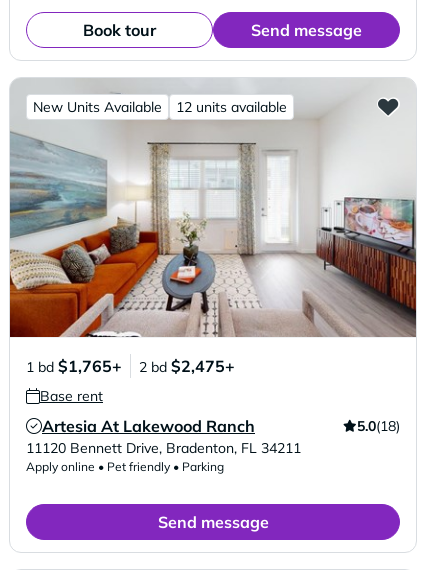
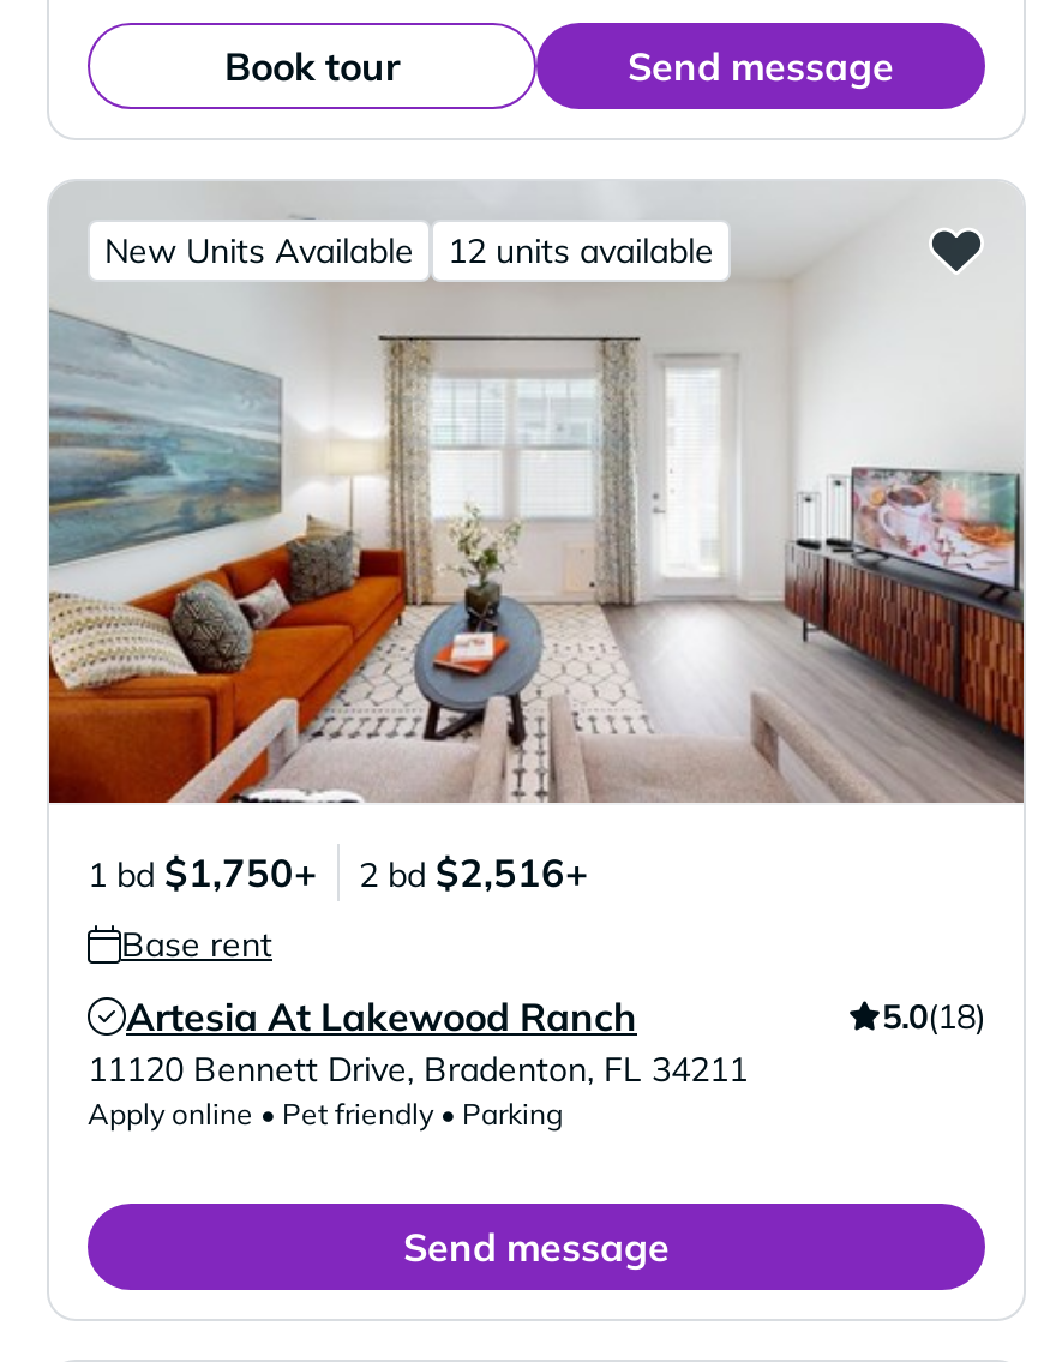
- 1 bd $1,765+
+ 1 bd $1,750+

- 2 bd $2,475+
+ 2 bd $2,516+
